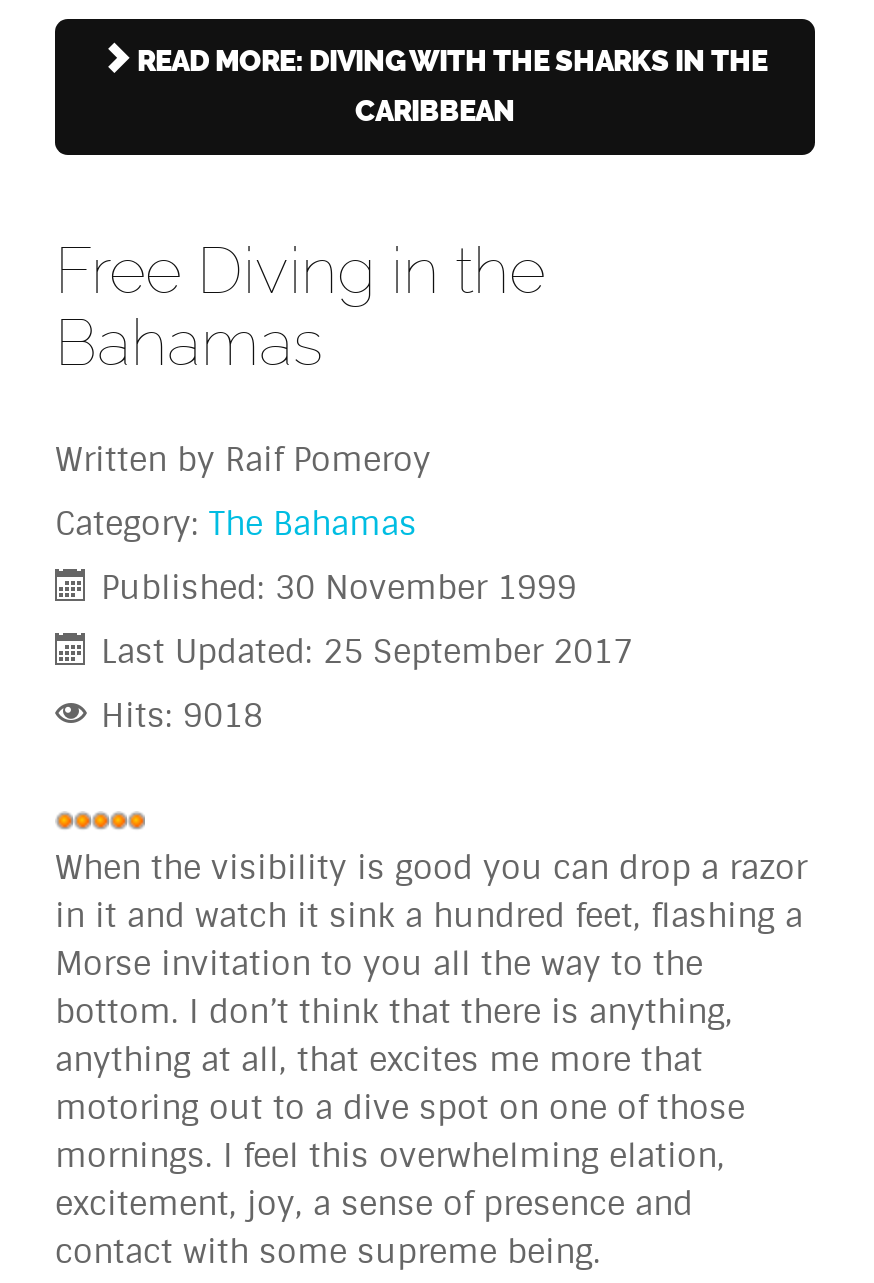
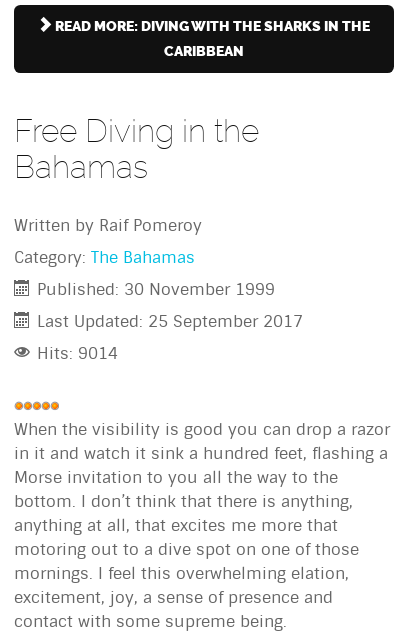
- Hits: 9018
+ Hits: 9014
